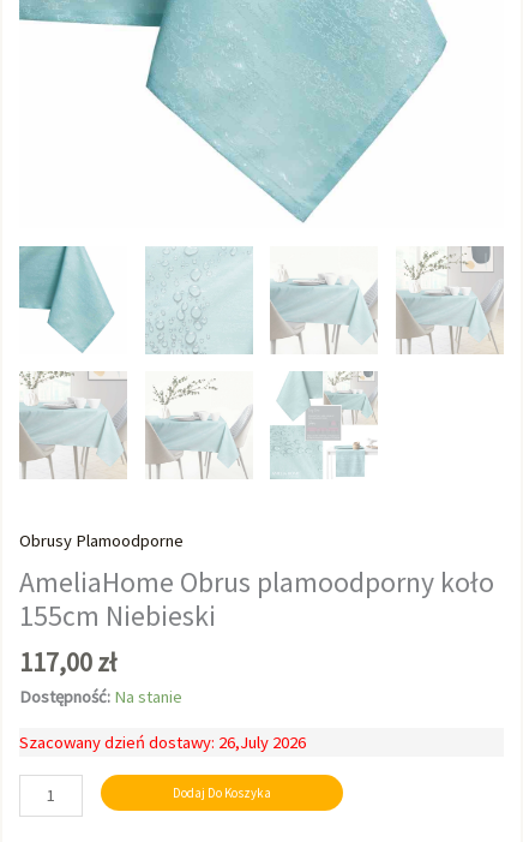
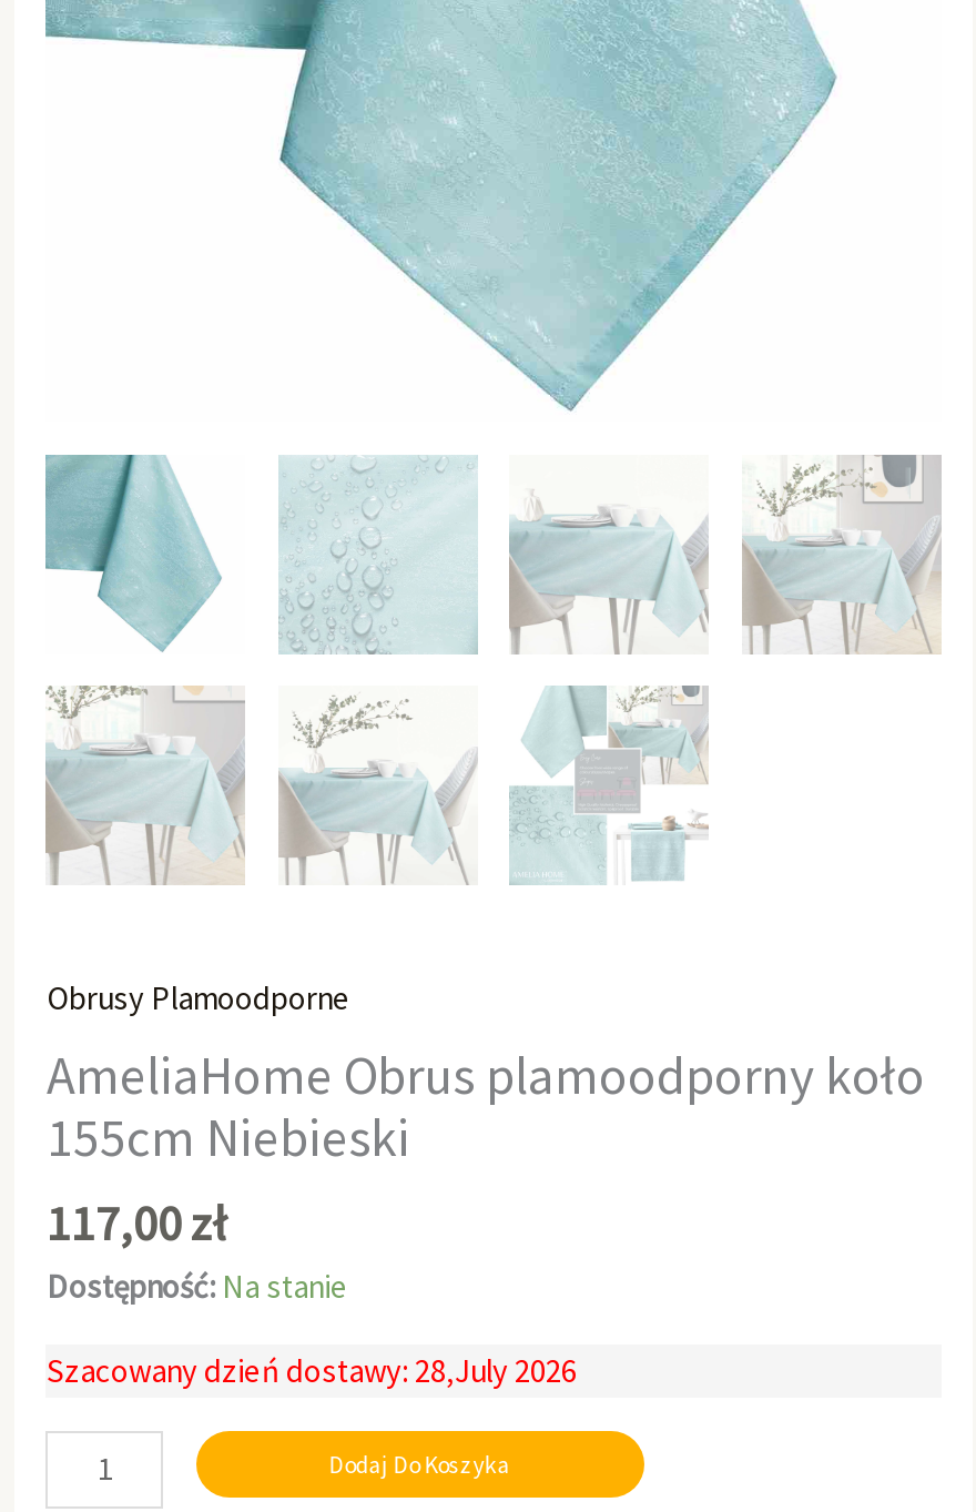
- Szacowany dzień dostawy: 26,July 2026
+ Szacowany dzień dostawy: 28,July 2026
